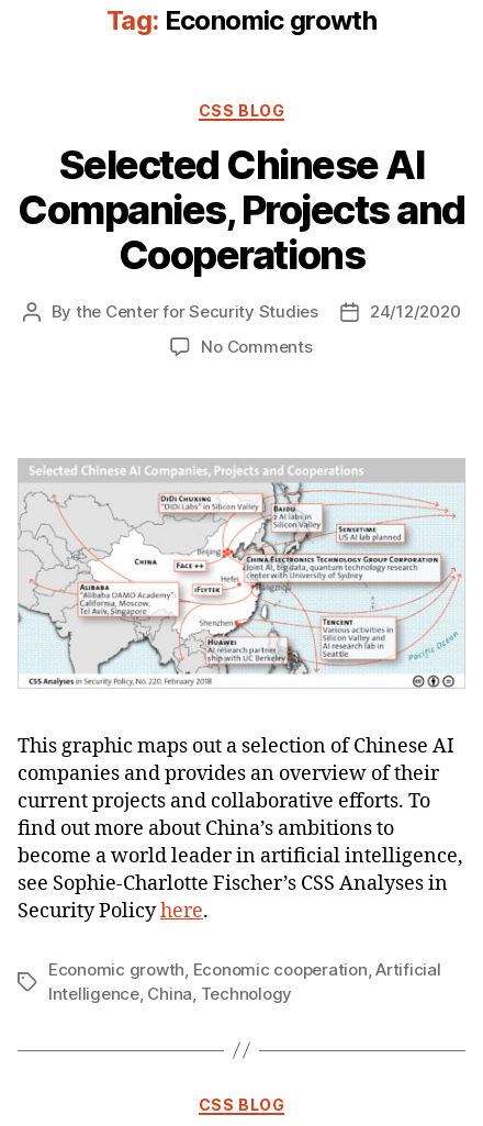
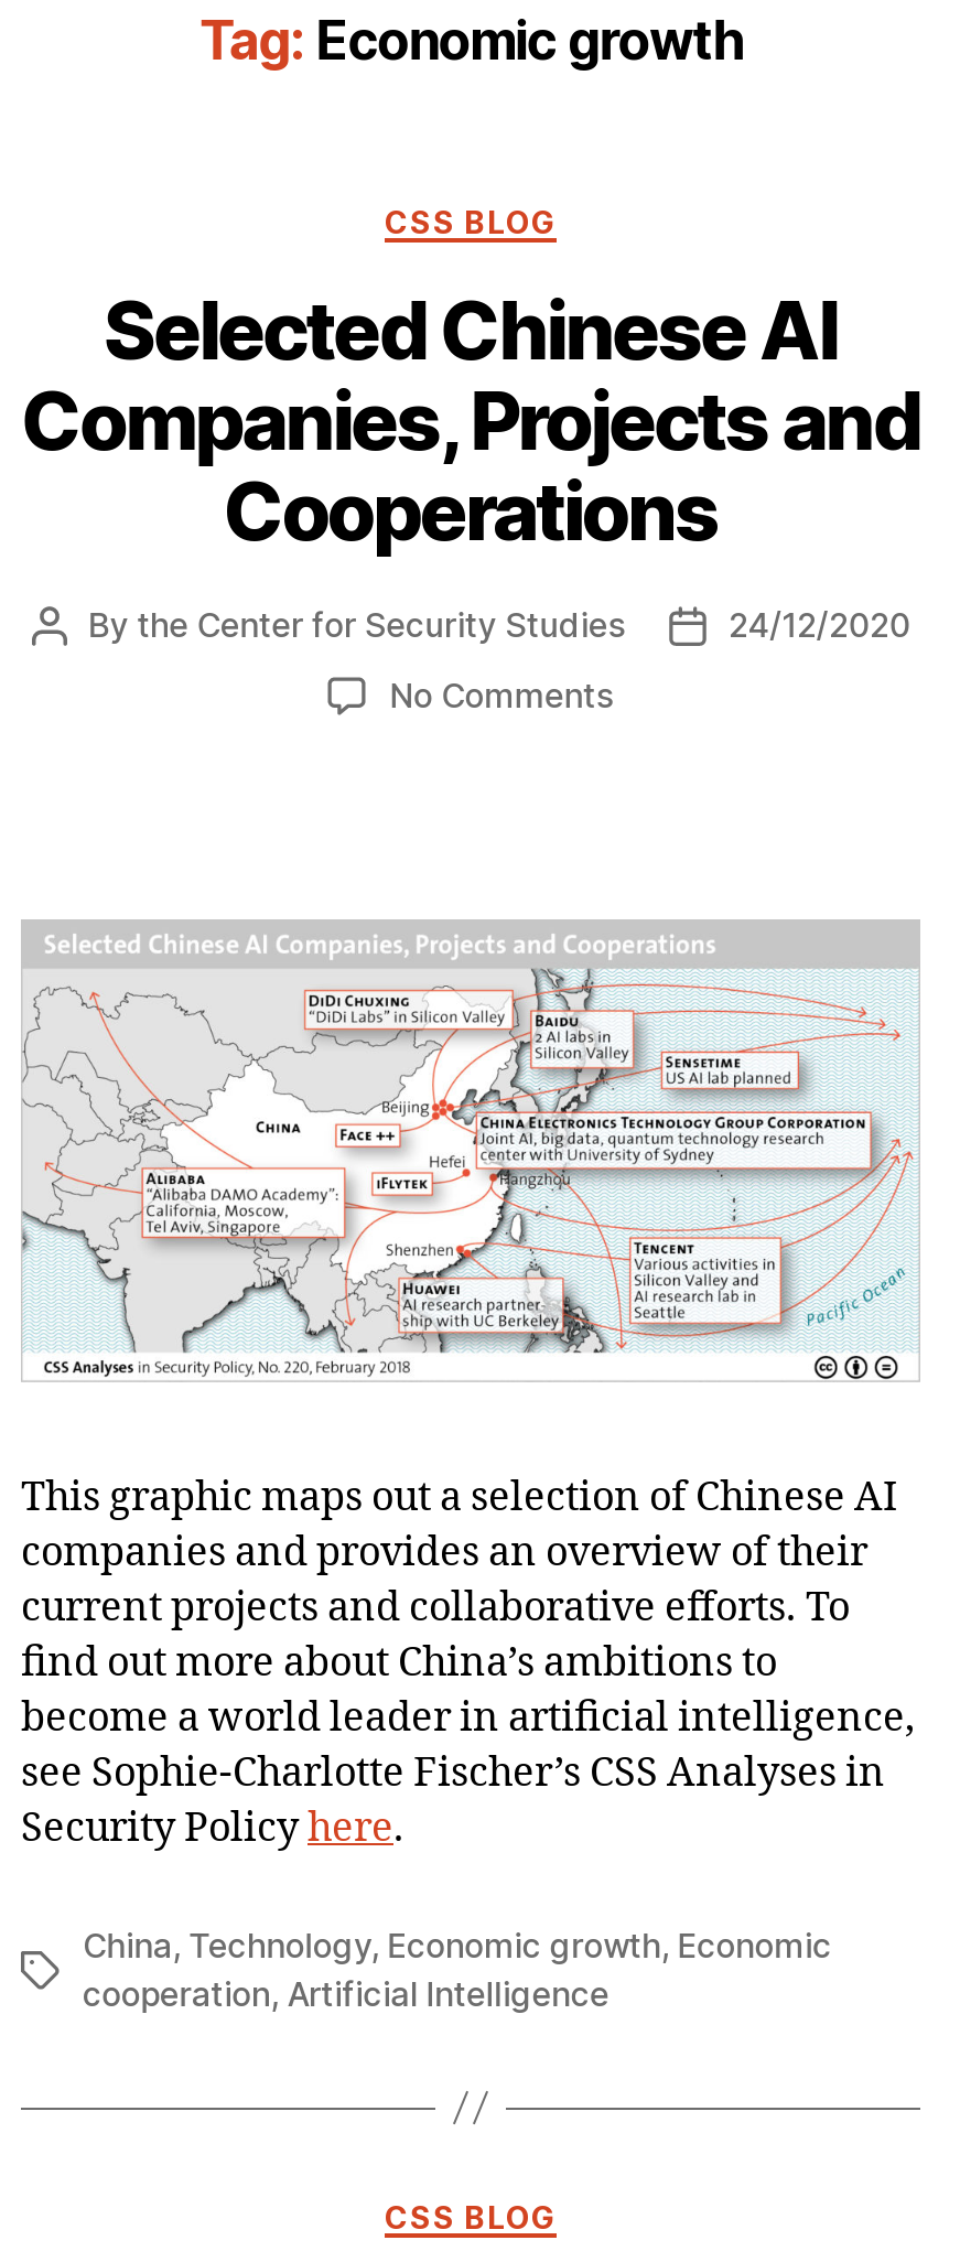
- Economic growth, Economic cooperation, Artificial
- Intelligence, China, Technology
+ China, Technology, Economic growth, Economic
+ cooperation, Artificial Intelligence
